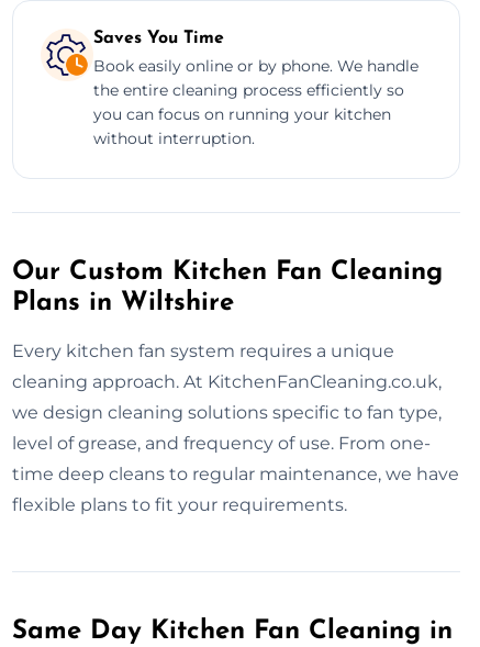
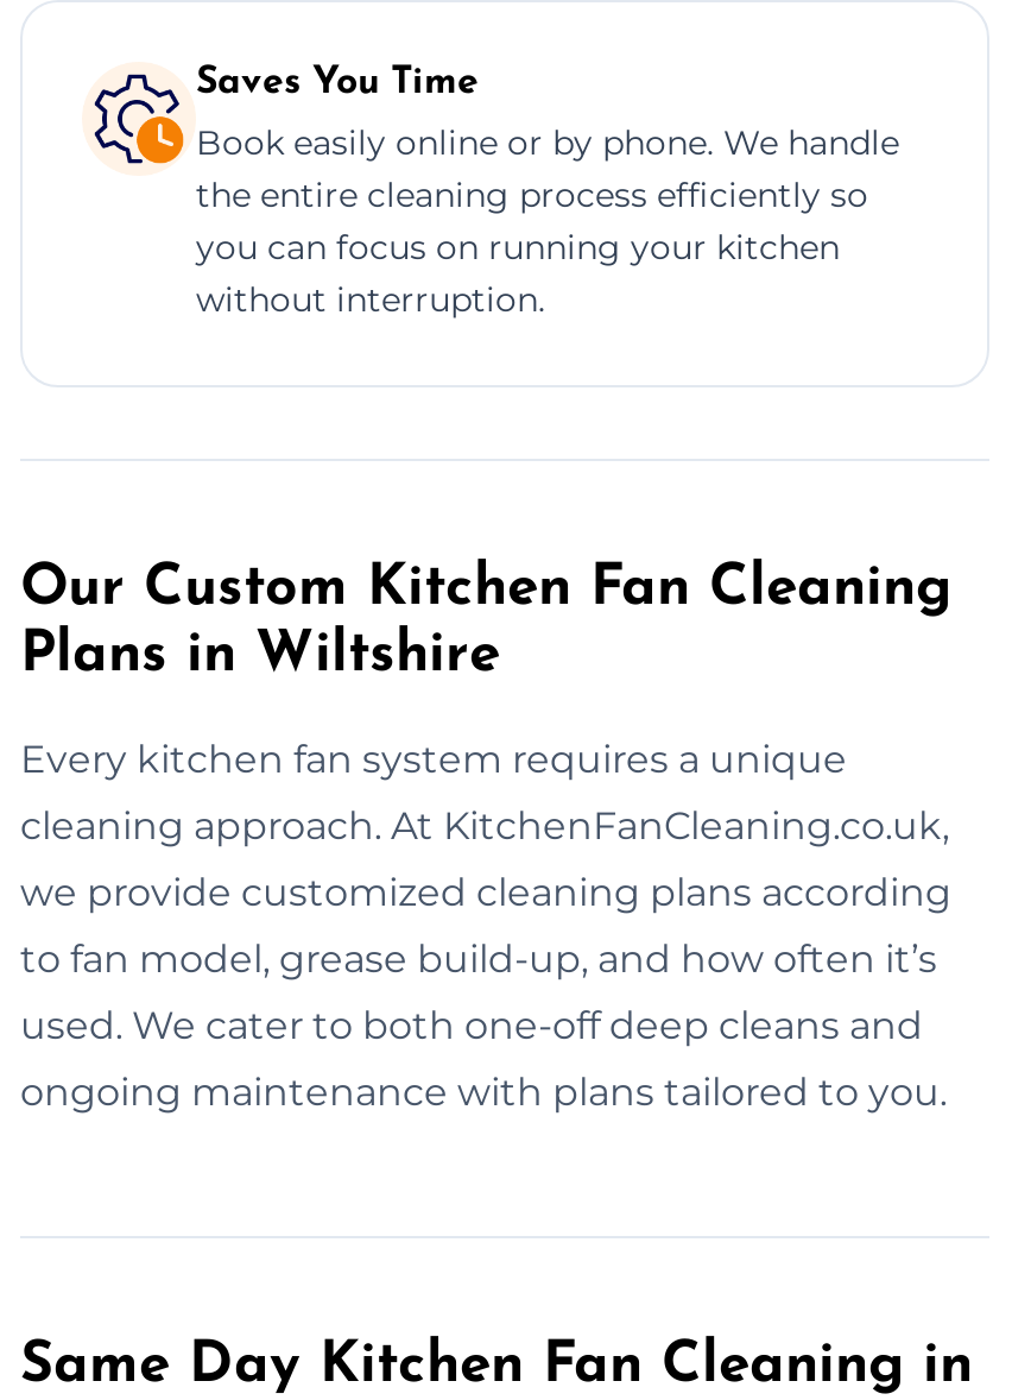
- we design cleaning solutions specific to fan type,
+ we provide customized cleaning plans according

- level of grease, and frequency of use. From one-
+ to fan model, grease build-up, and how often it’s

- time deep cleans to regular maintenance, we have
+ used. We cater to both one-off deep cleans and

- flexible plans to fit your requirements.
+ ongoing maintenance with plans tailored to you.
